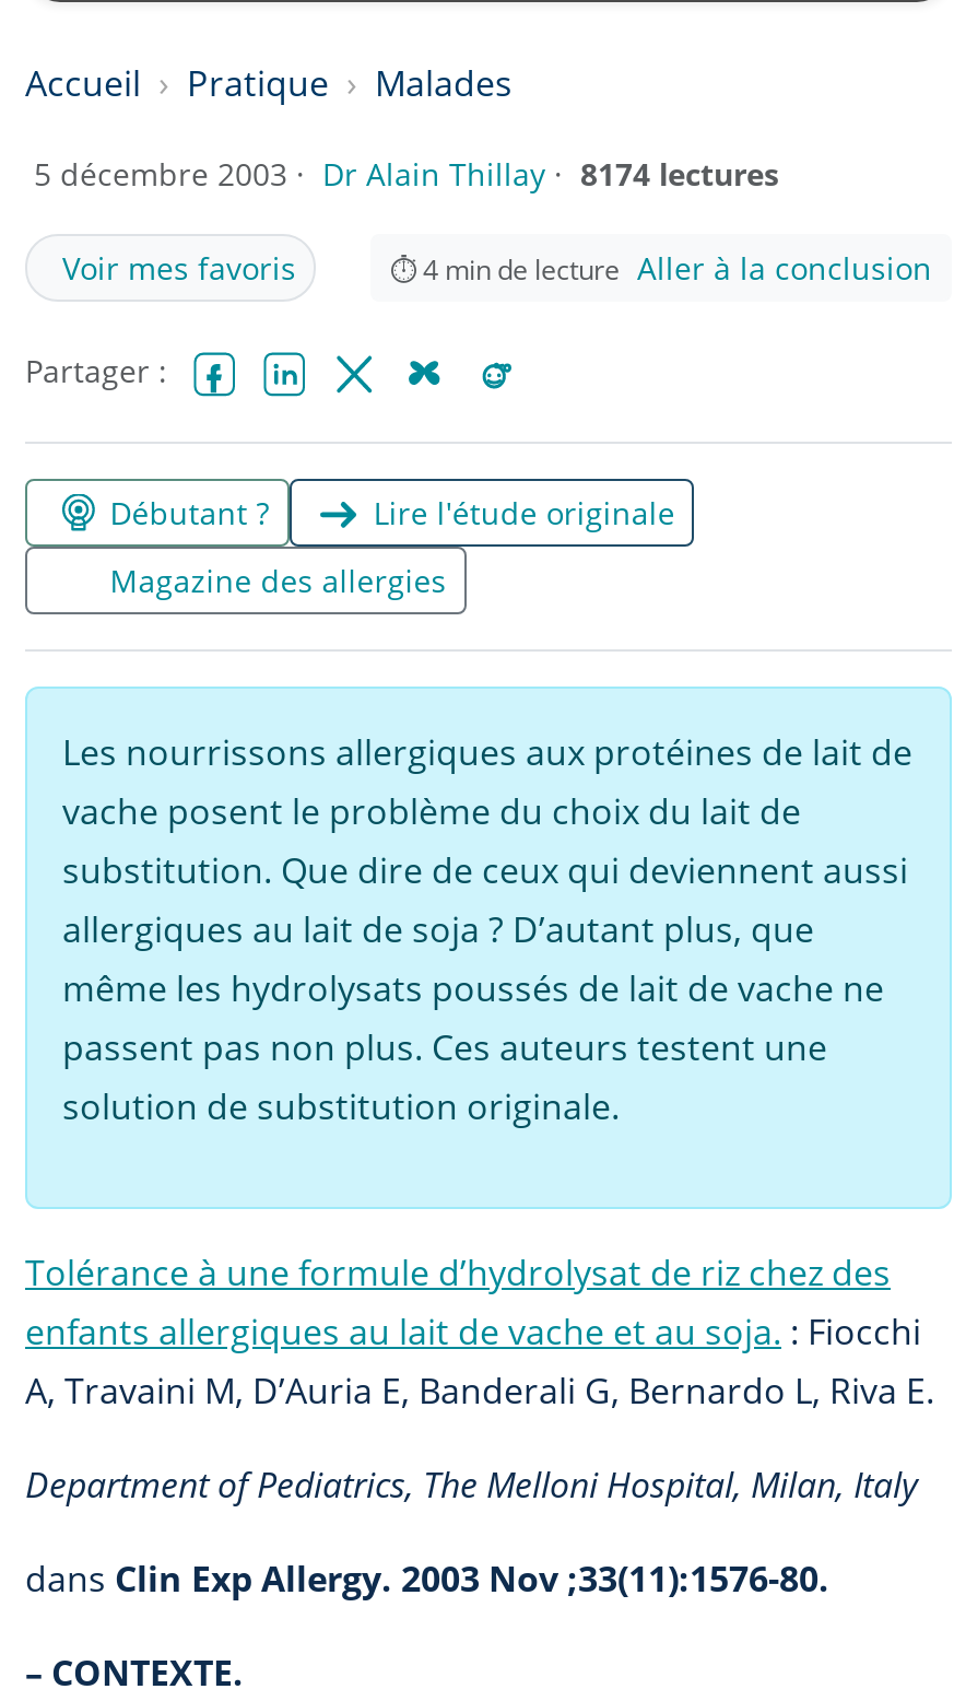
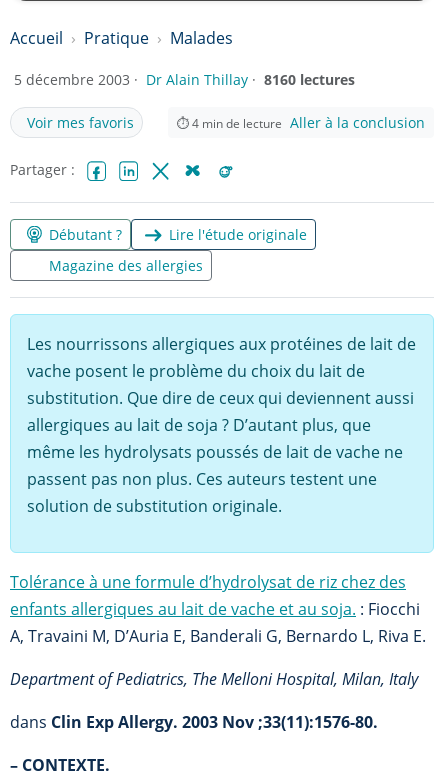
- 5 décembre 2003 · Dr Alain Thillay · 8174 lectures
+ 5 décembre 2003 · Dr Alain Thillay · 8160 lectures
